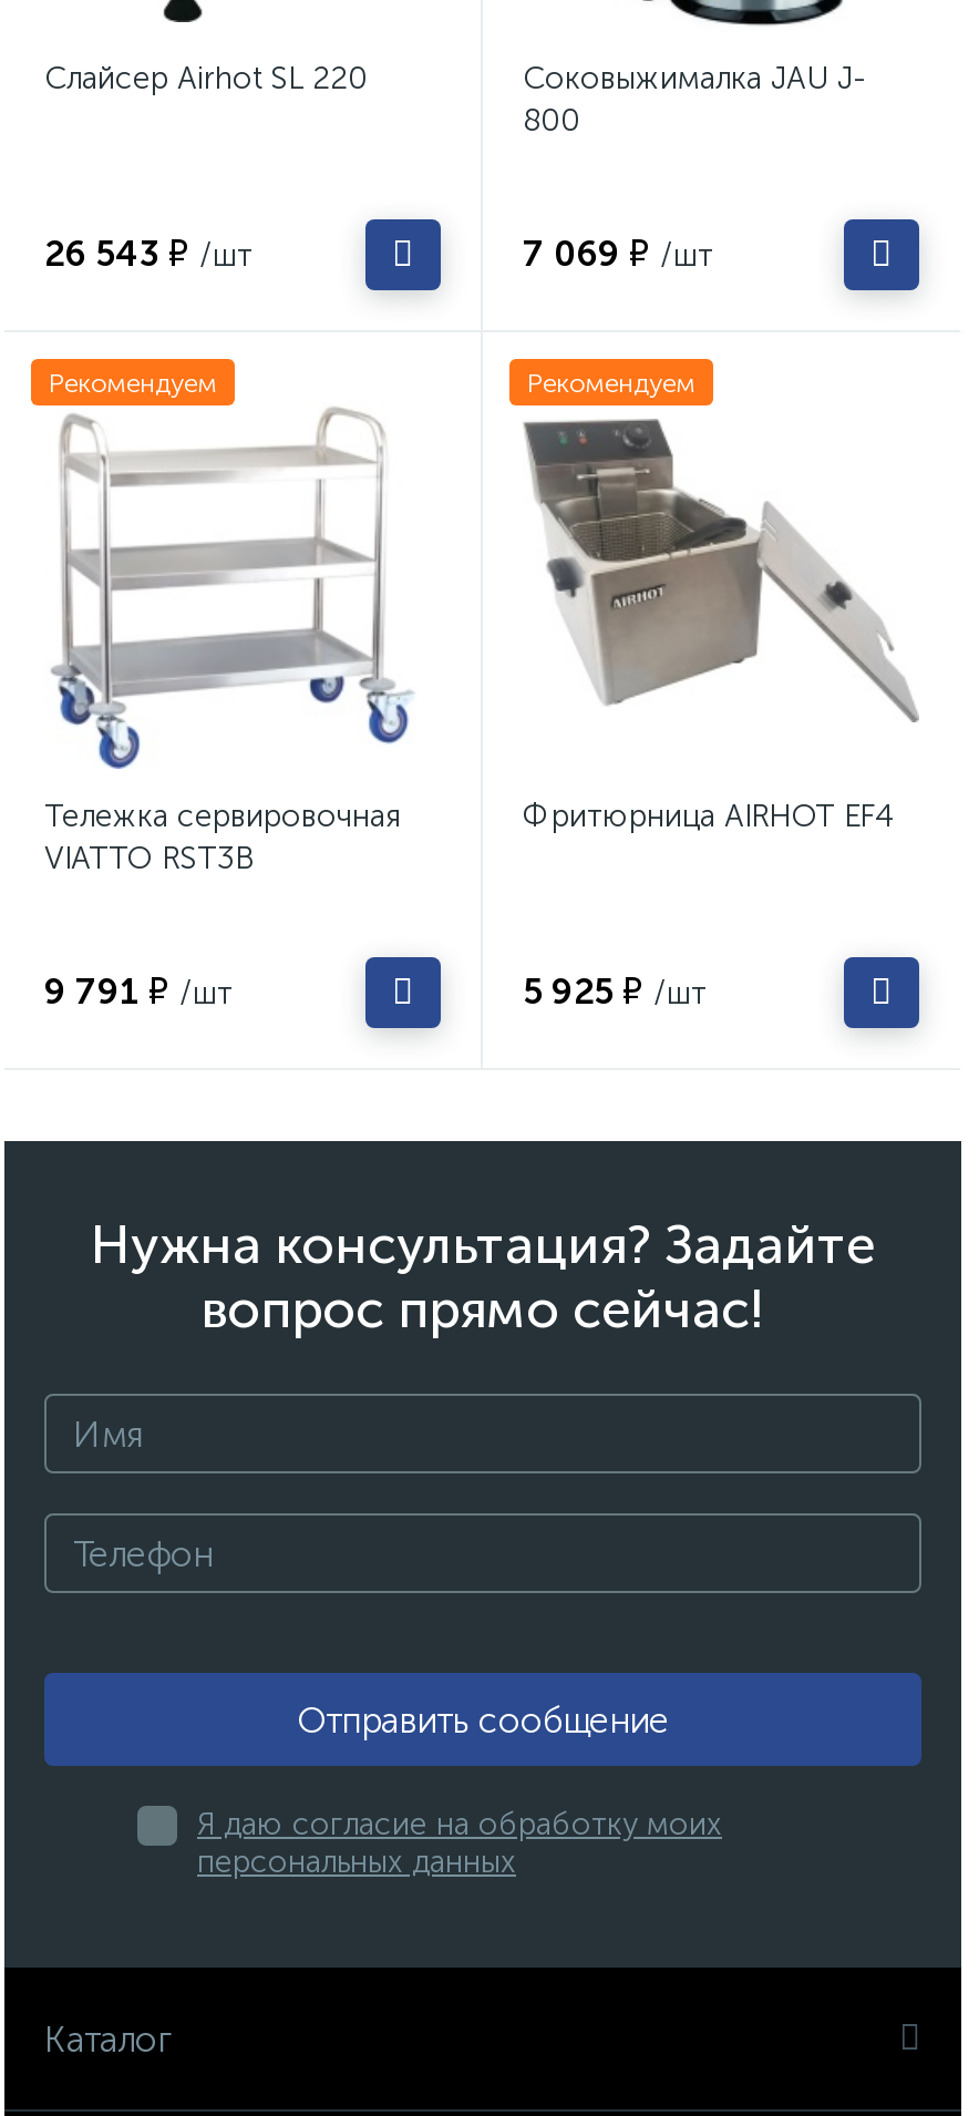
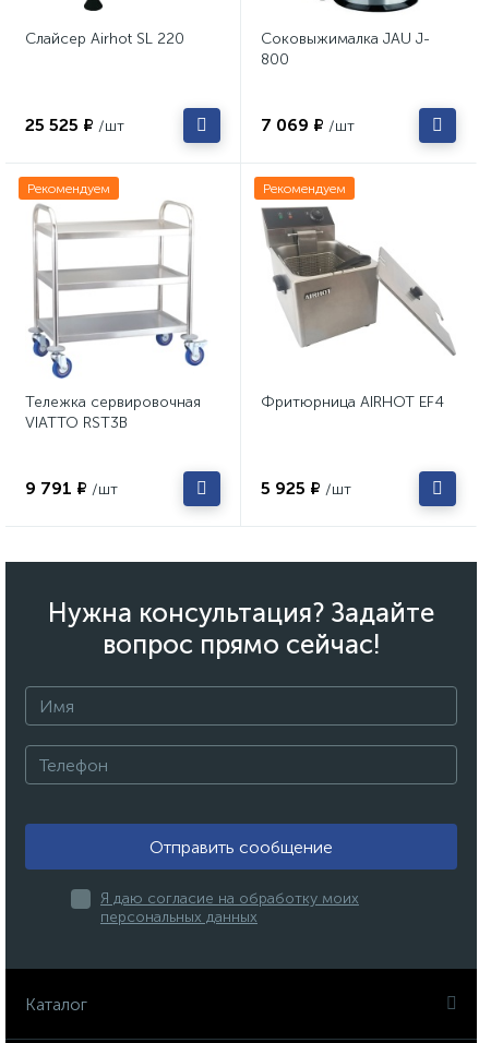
- 26 543 ₽ /шт
+ 25 525 ₽ /шт
